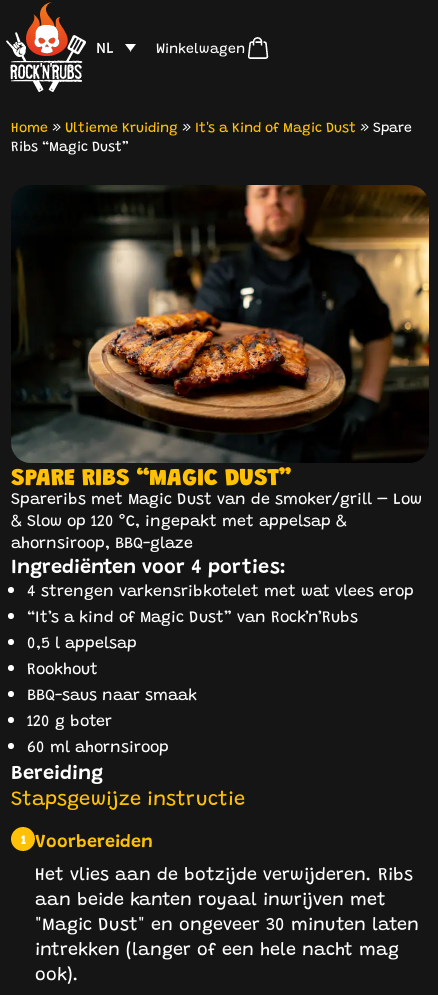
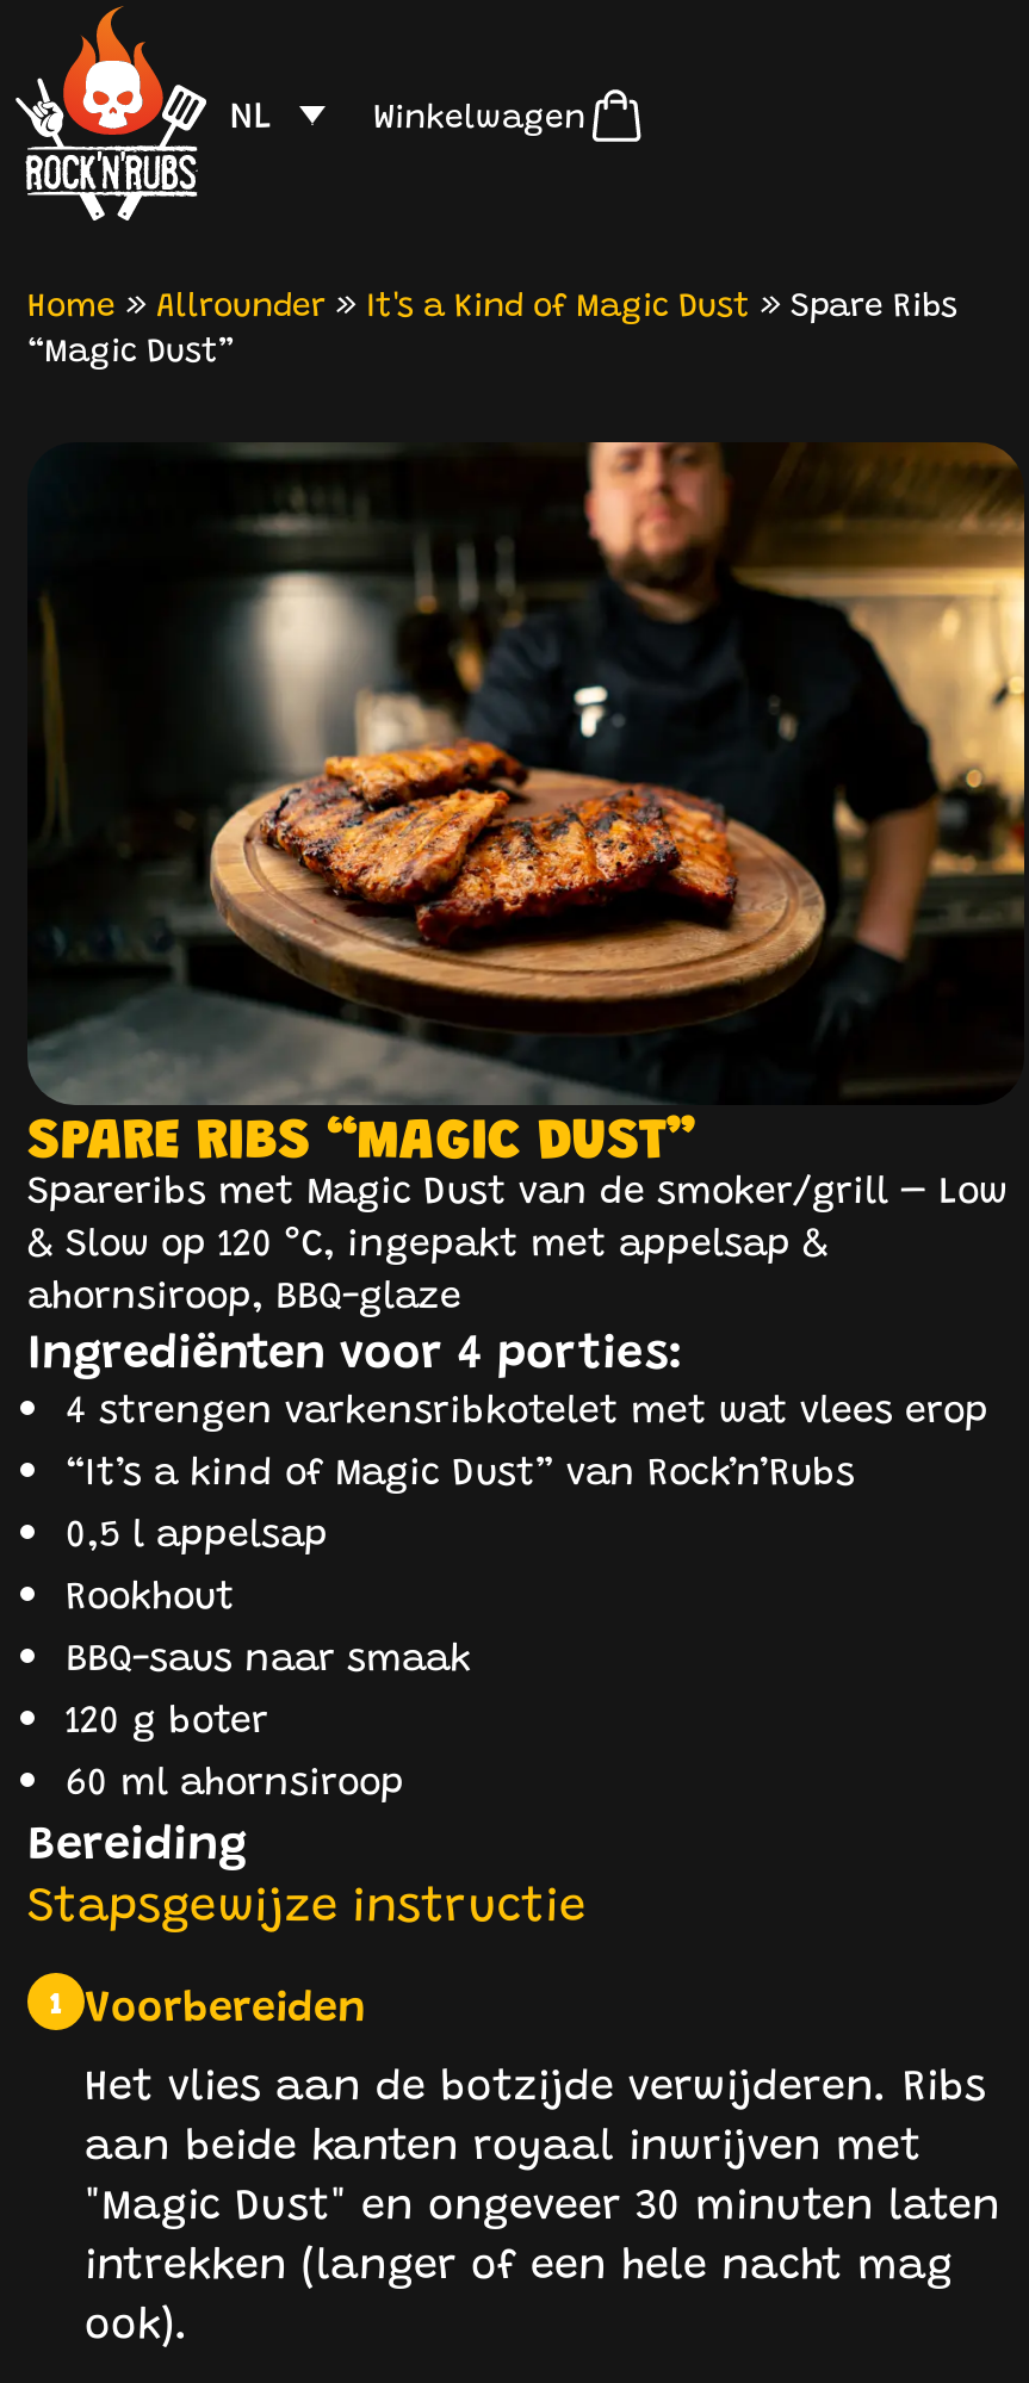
- Home» Ultieme Kruiding» It's a Kind of Magic Dust» Spare
- Ribs “Magic Dust”
+ Home» Allrounder» It's a Kind of Magic Dust» Spare Ribs
+ “Magic Dust”
